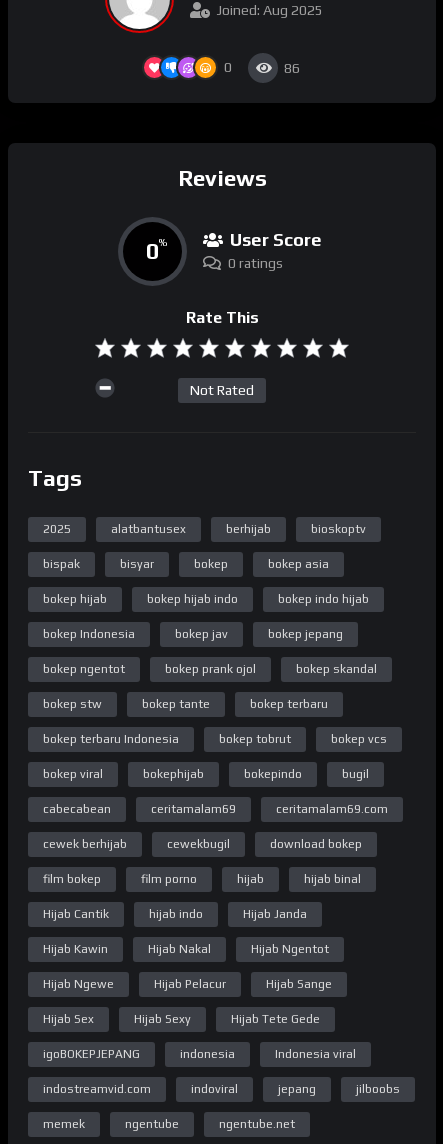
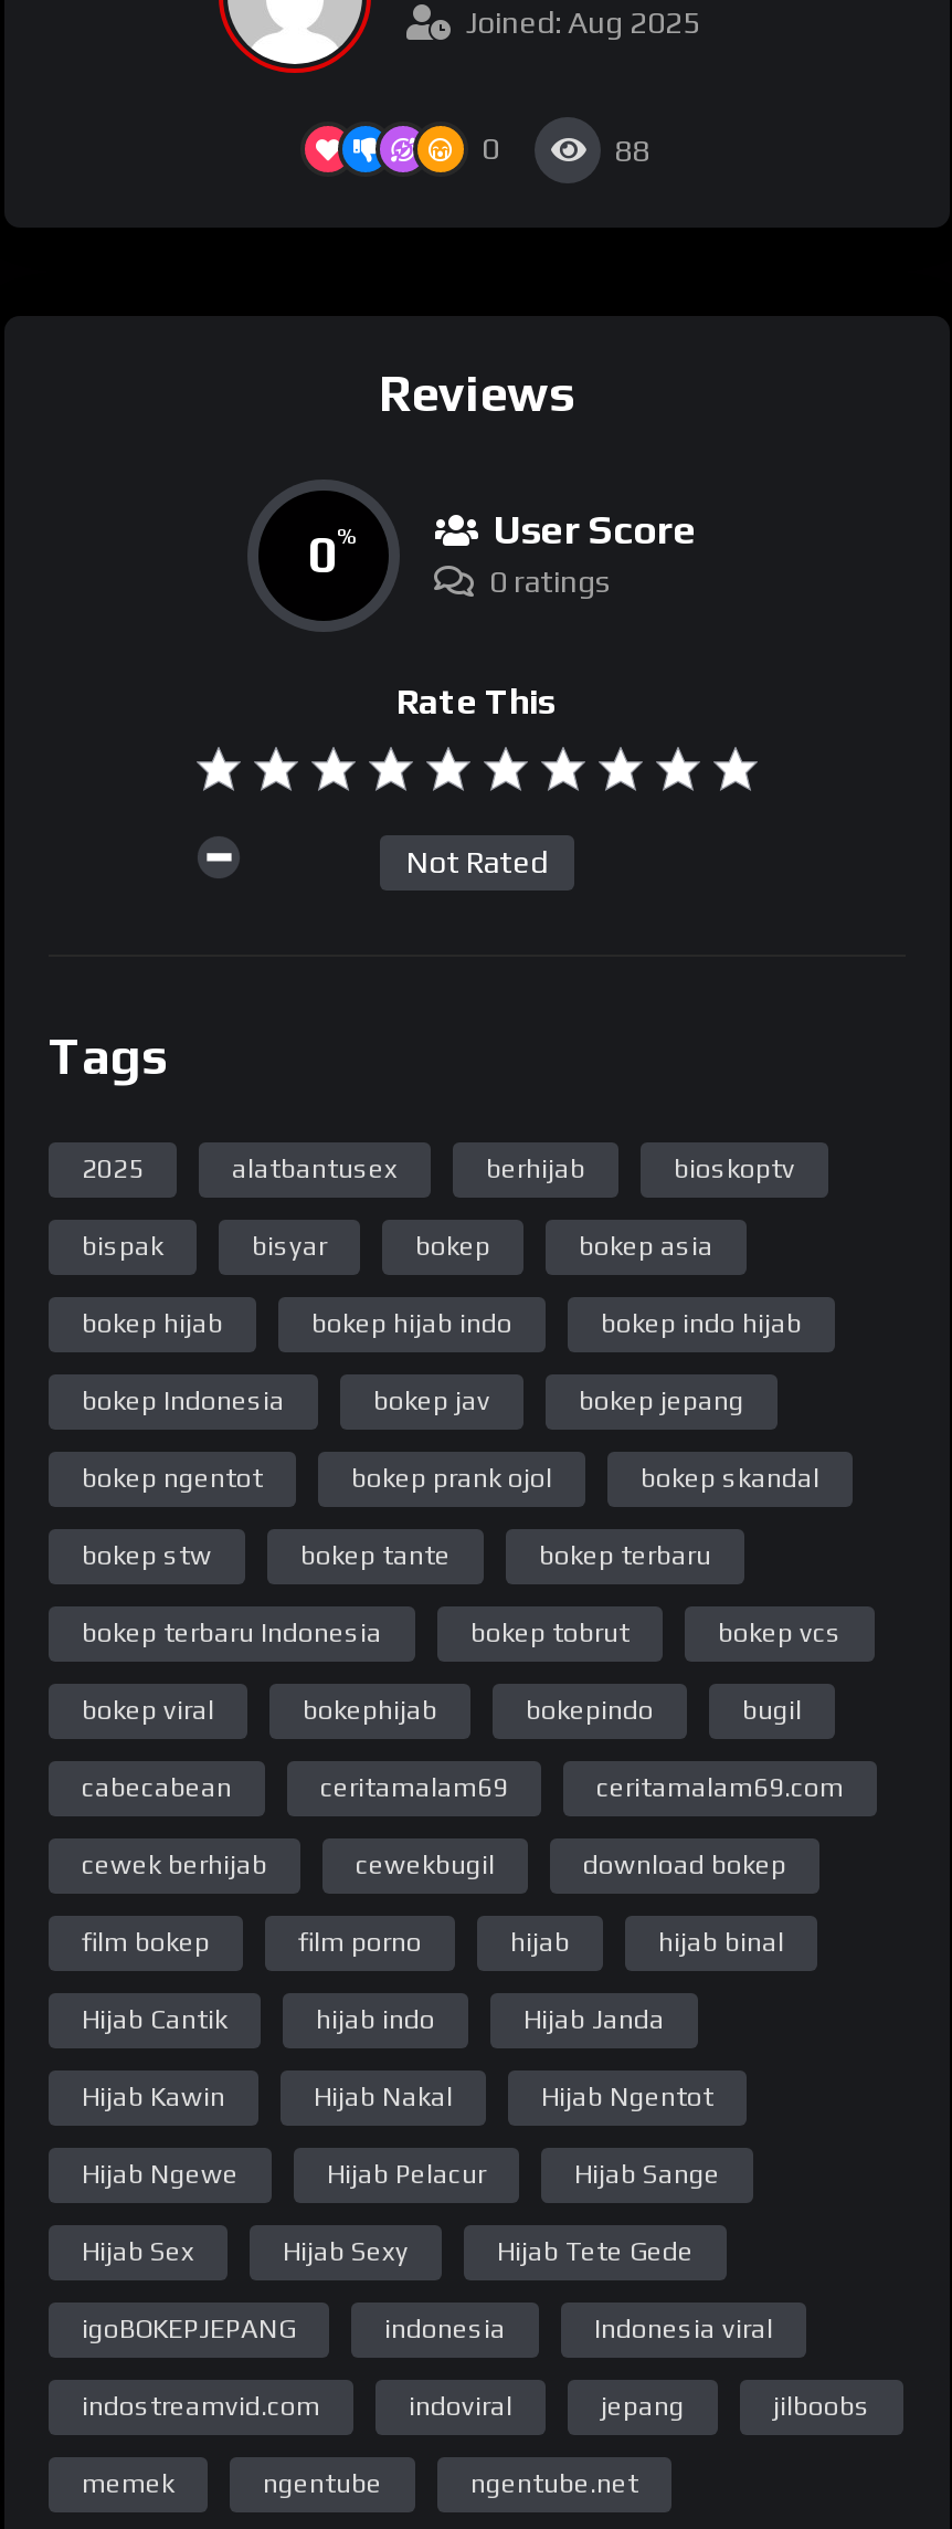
- 86
+ 88
